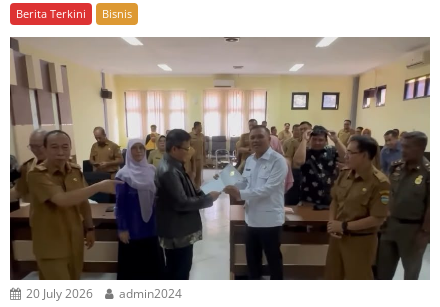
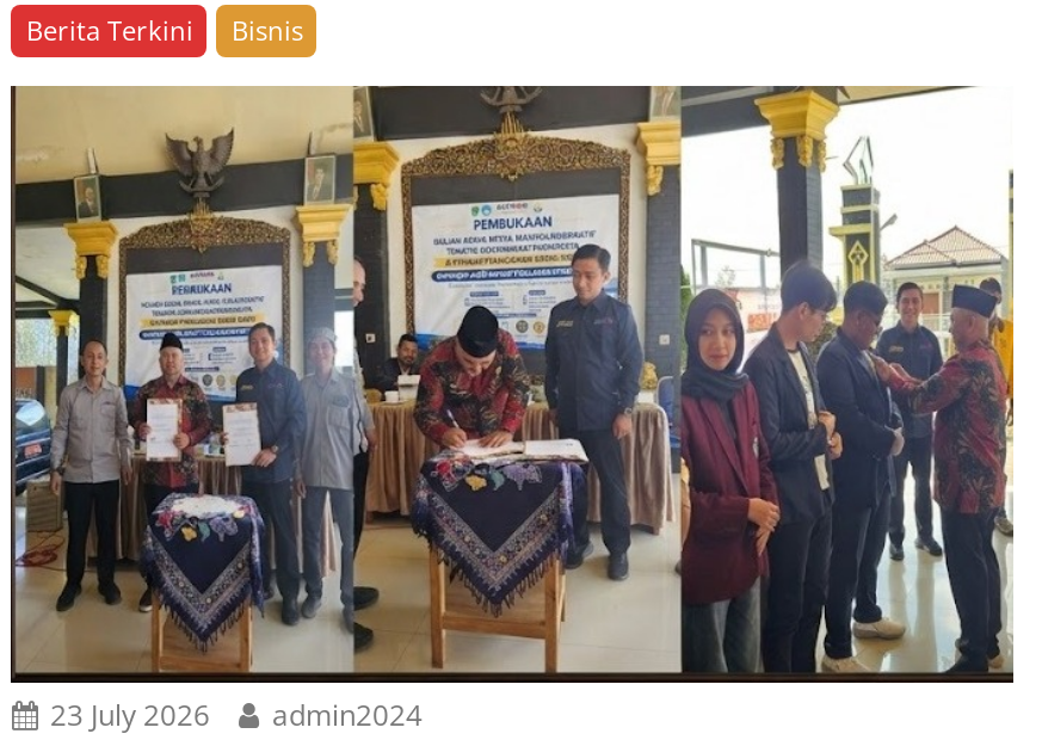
- [image]
- 20 July 2026 admin2024
+ [image]
+ 23 July 2026 admin2024
